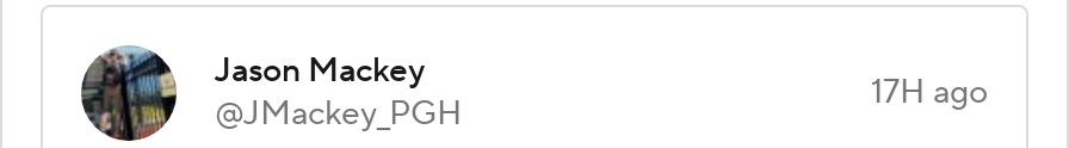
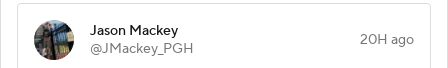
- 17H ago
+ 20H ago
